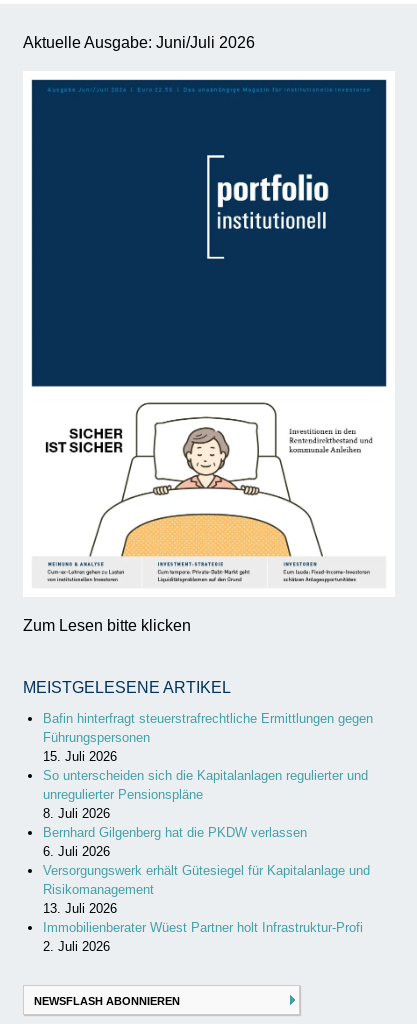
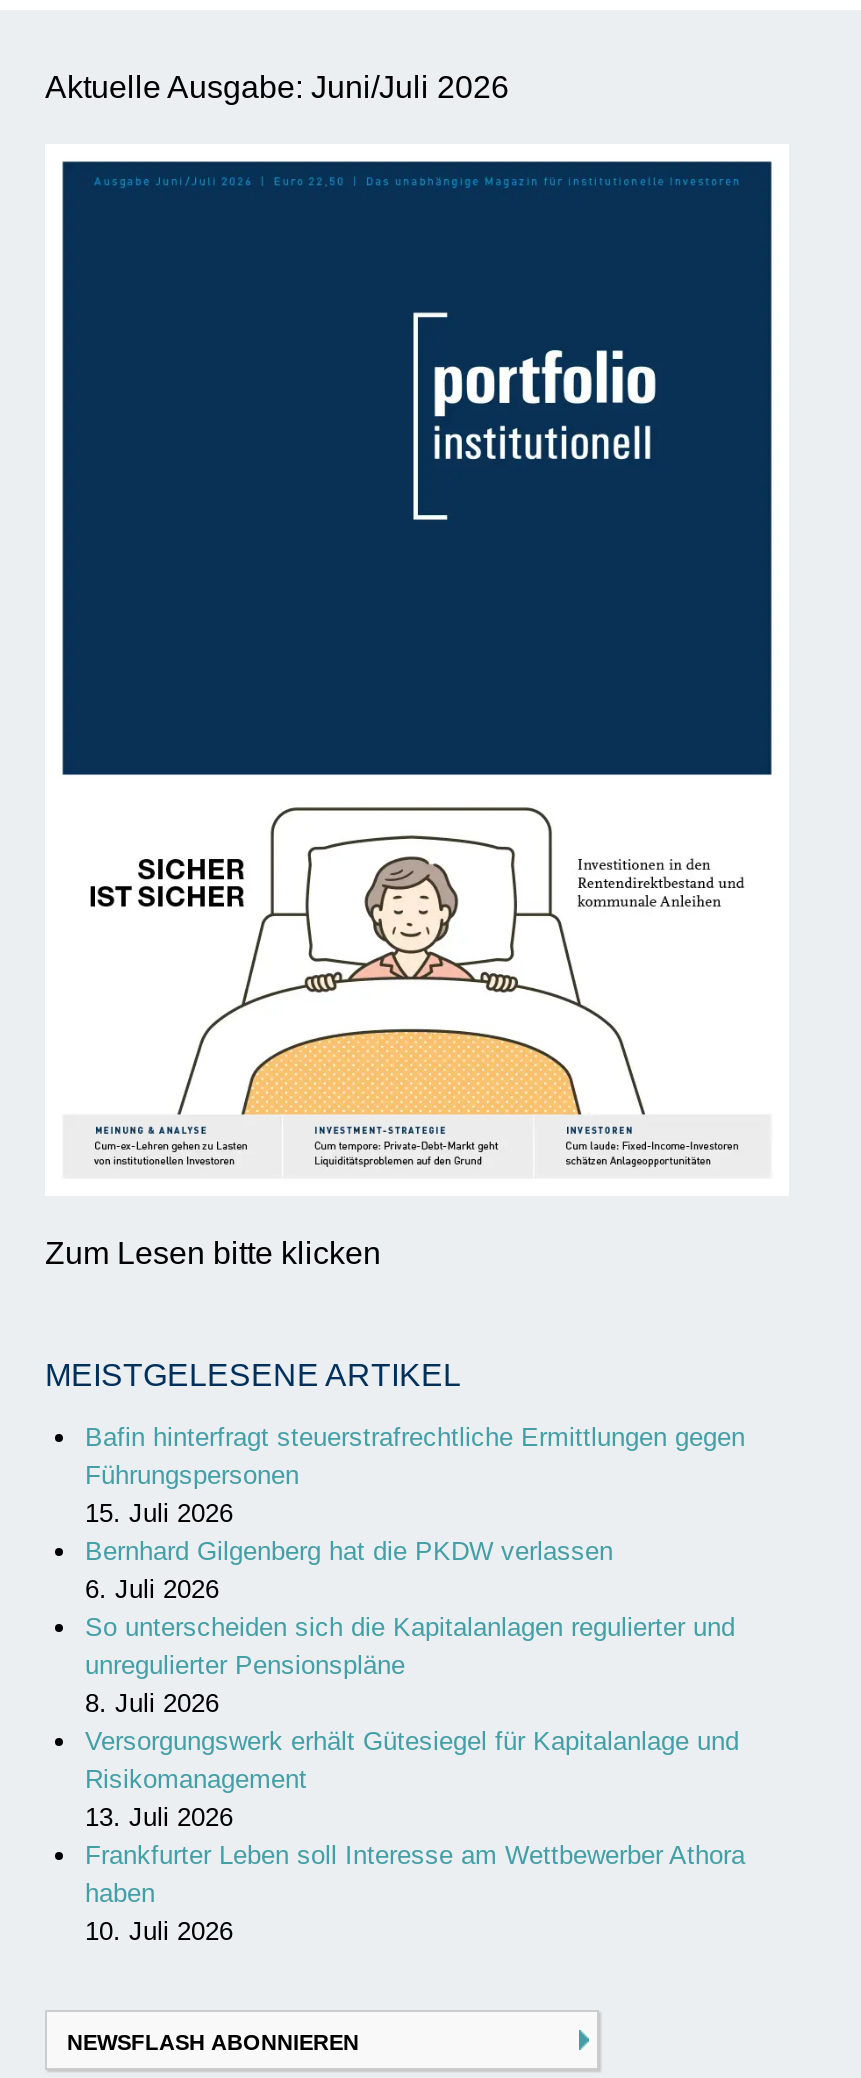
moved down: So unterscheiden sich die Kapitalanlagen regulierter und | unregulierter Pensionspläne | 8. Juli 2026

moved up: Bernhard Gilgenberg hat die PKDW verlassen | 6. Juli 2026

- Immobilienberater Wüest Partner holt Infrastruktur-Profi
- 2. Juli 2026
+ Frankfurter Leben soll Interesse am Wettbewerber Athora
+ haben
+ 10. Juli 2026
